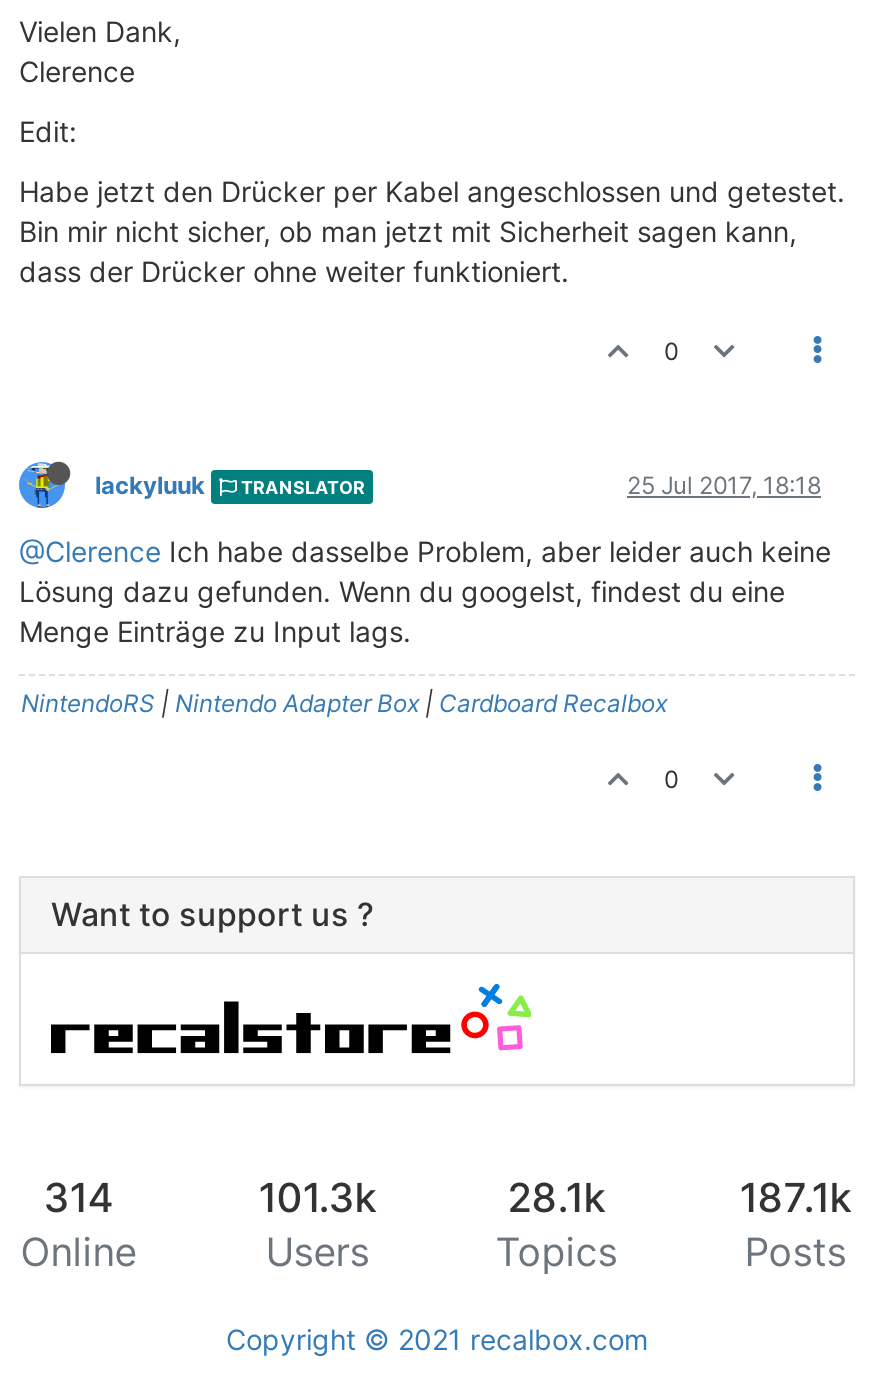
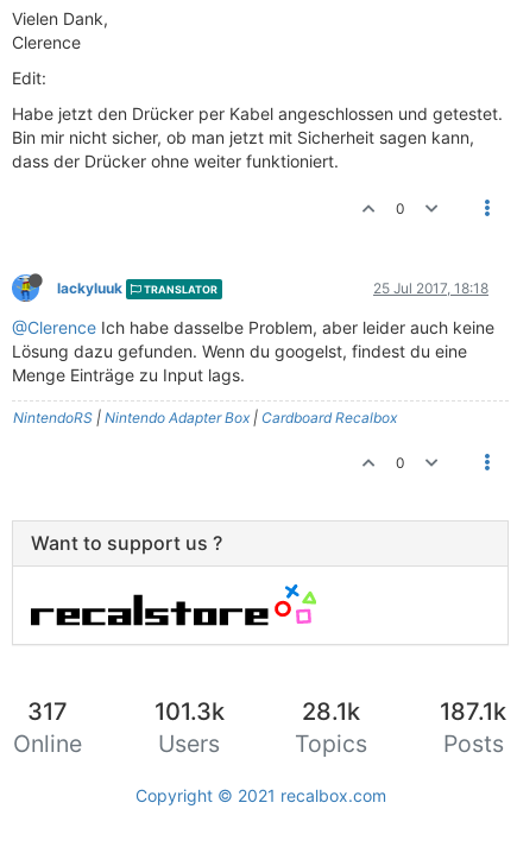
- 314
+ 317
